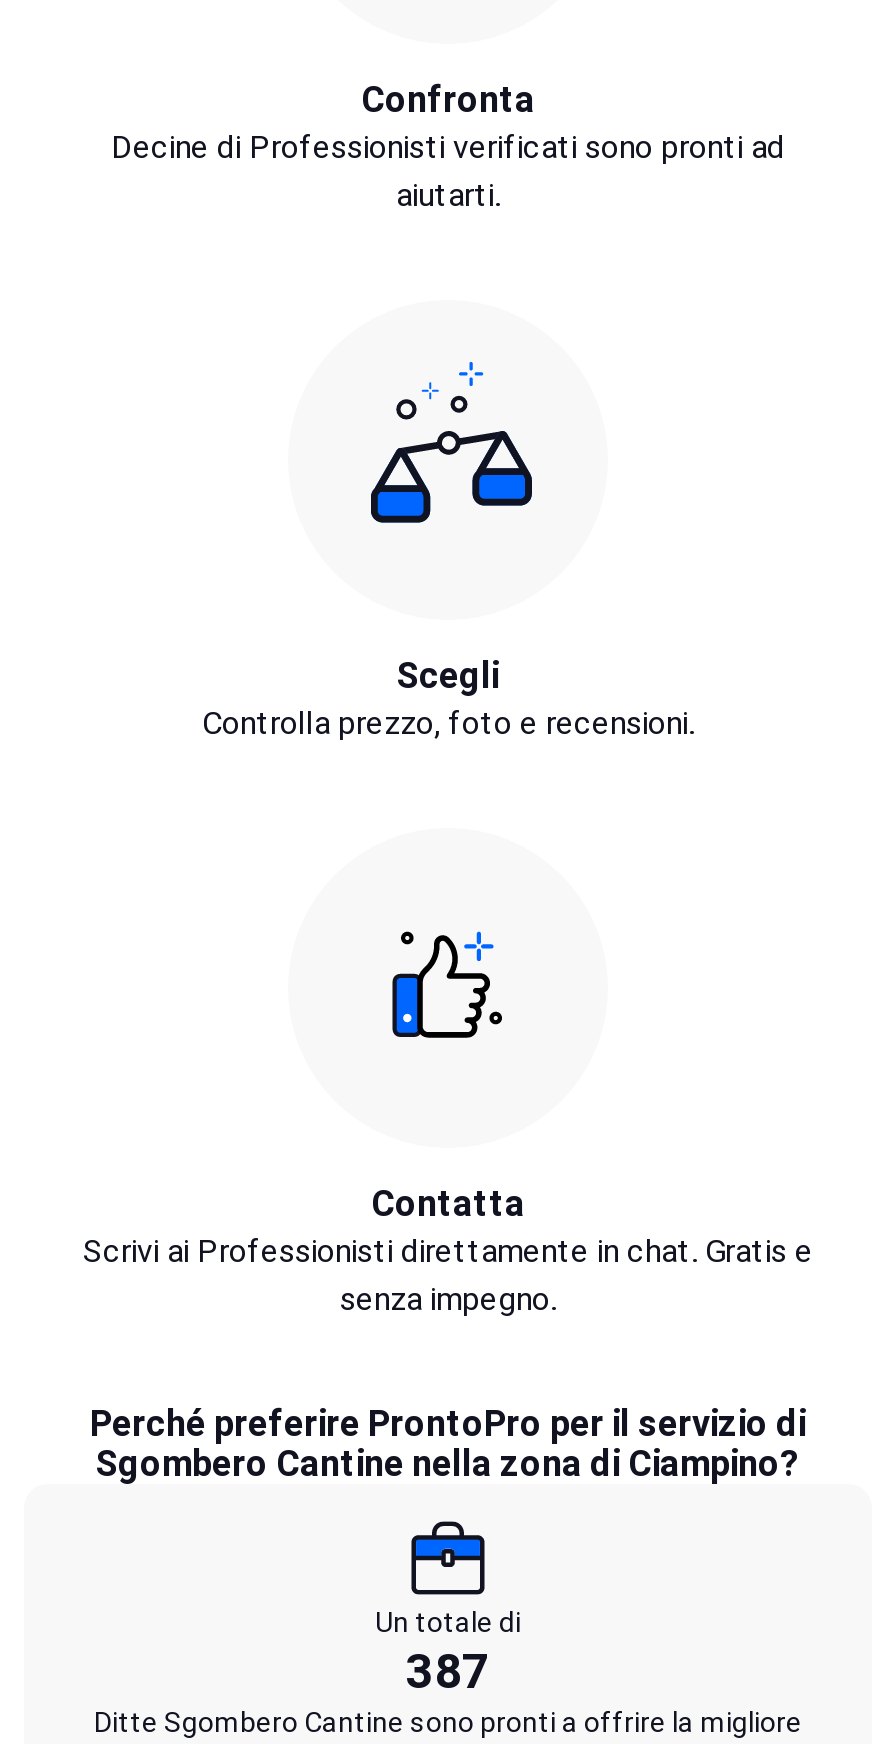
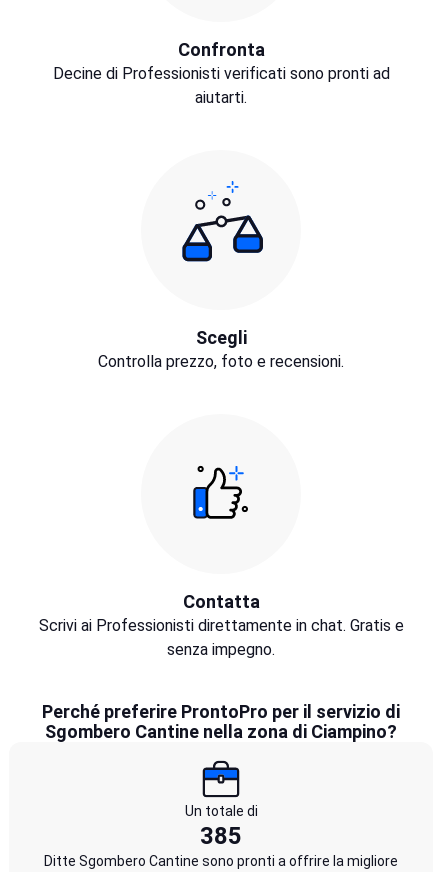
- 387
+ 385
